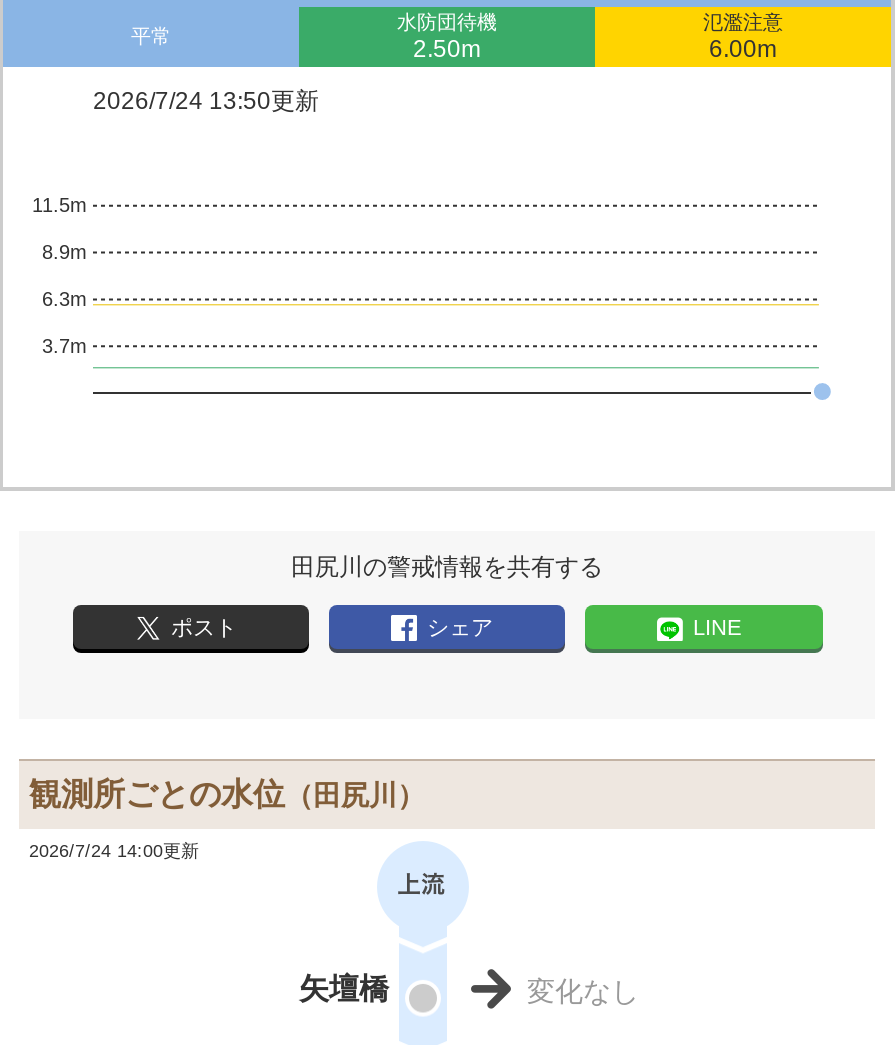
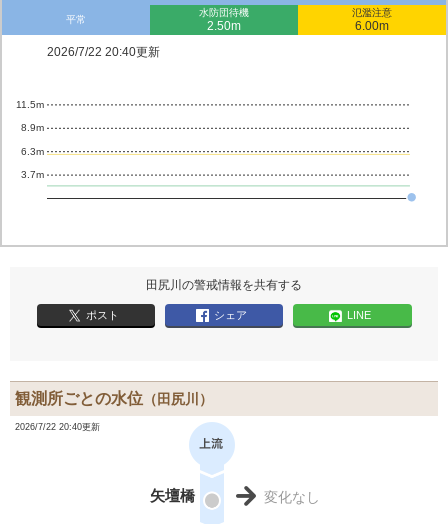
- 2026/7/24 13:50更新
+ 2026/7/22 20:40更新

- 2026/7/24 14:00更新
+ 2026/7/22 20:40更新
